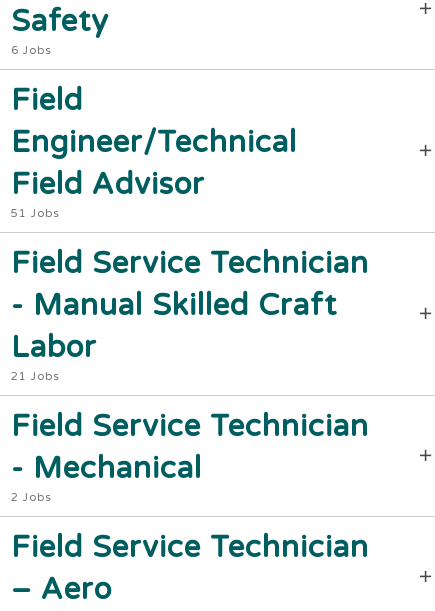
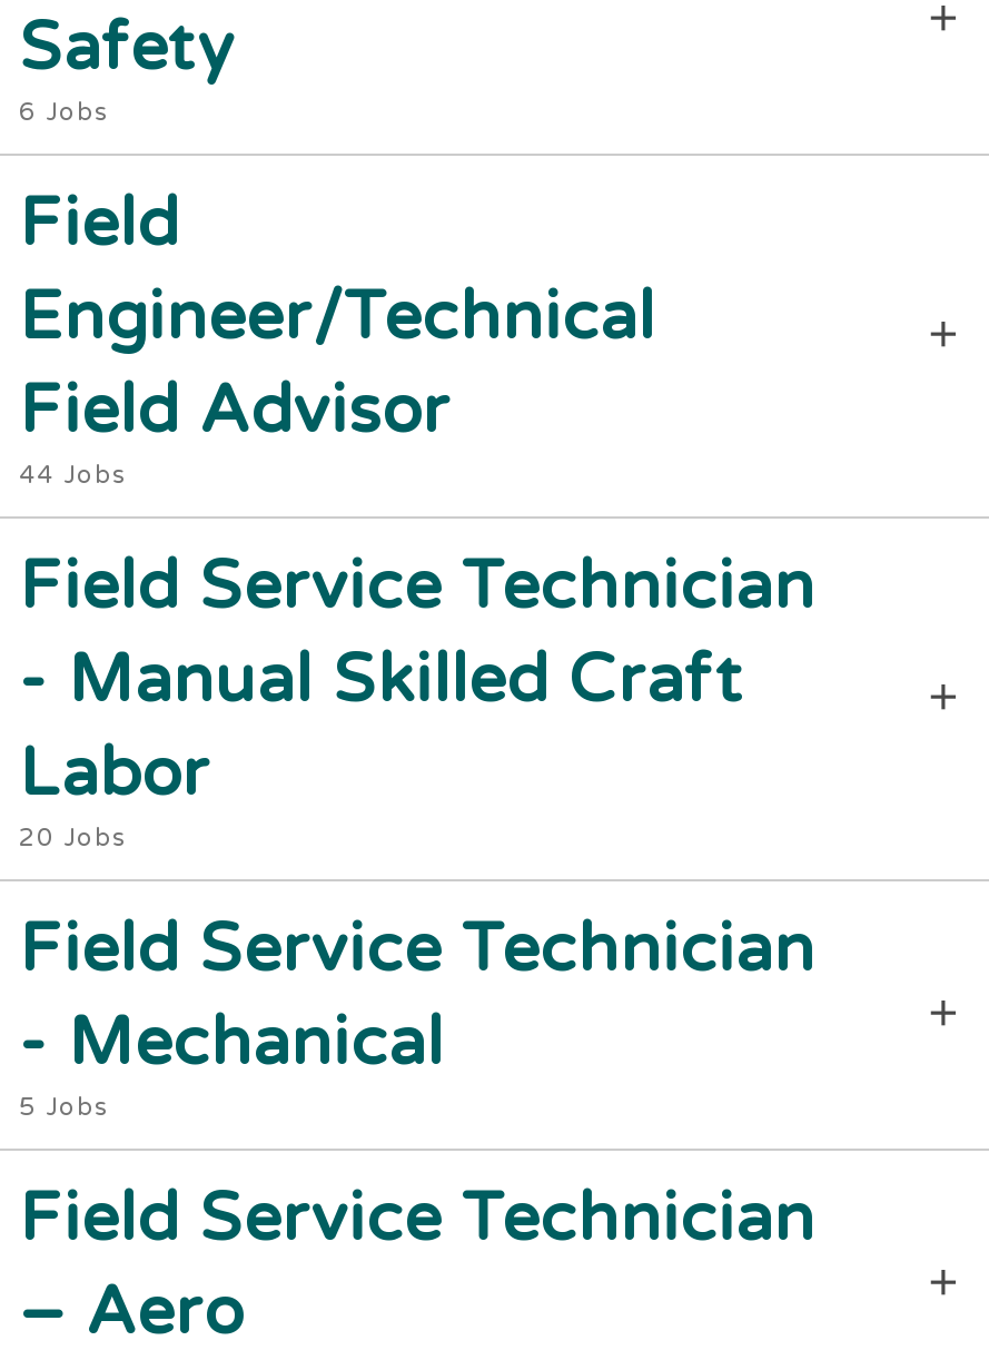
- 51 Jobs
+ 44 Jobs

- 21 Jobs
+ 20 Jobs

- 2 Jobs
+ 5 Jobs
